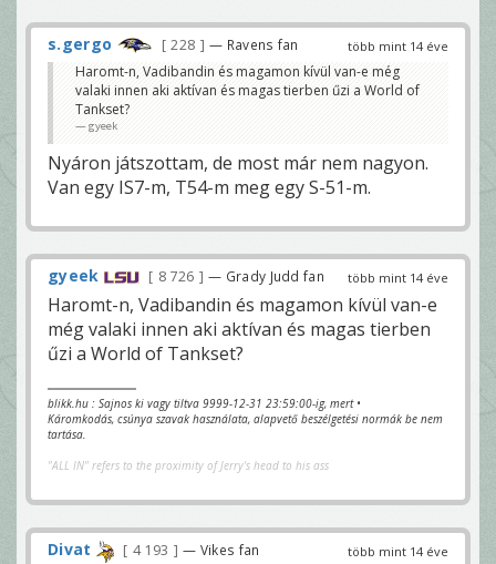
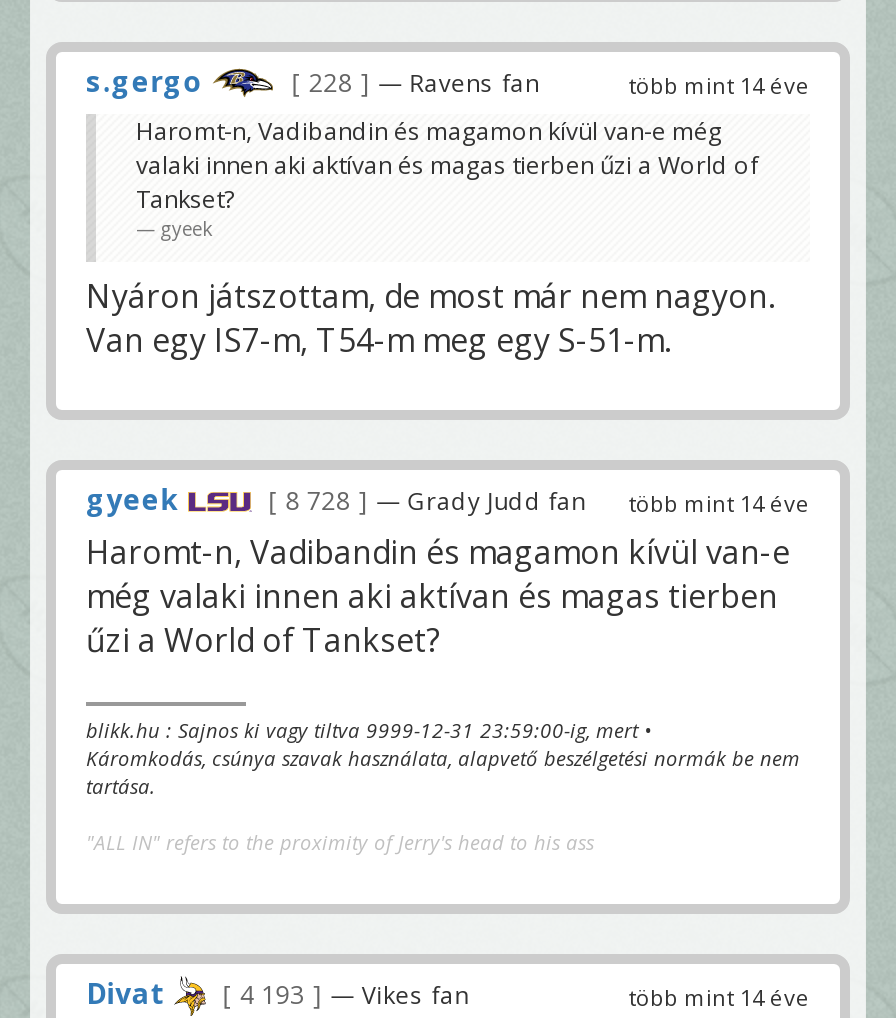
- 8 726 — Grady Judd fan több mint 14 éve
+ 8 728 — Grady Judd fan több mint 14 éve
